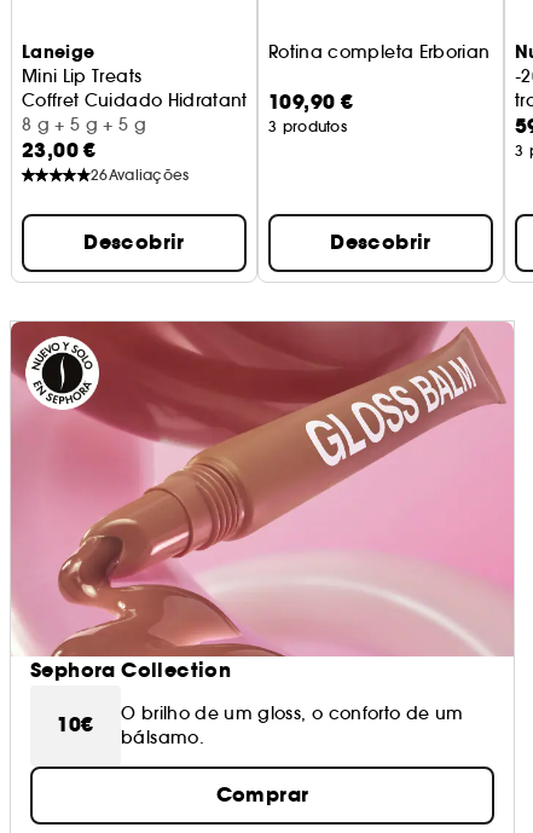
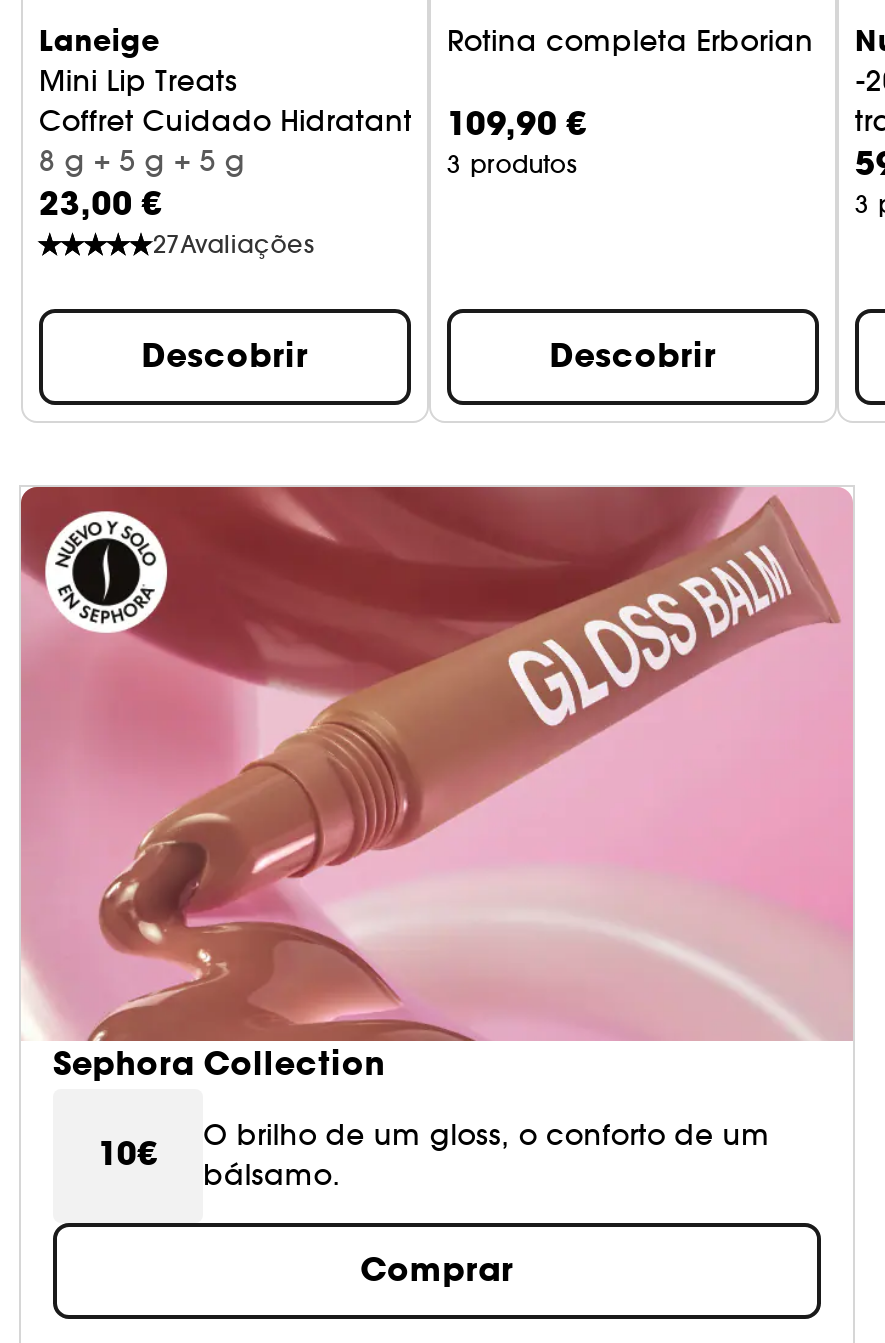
- 26Avaliações
+ 27Avaliações
